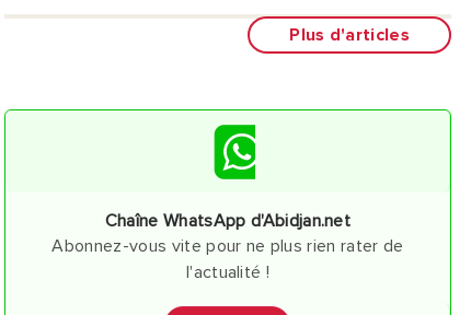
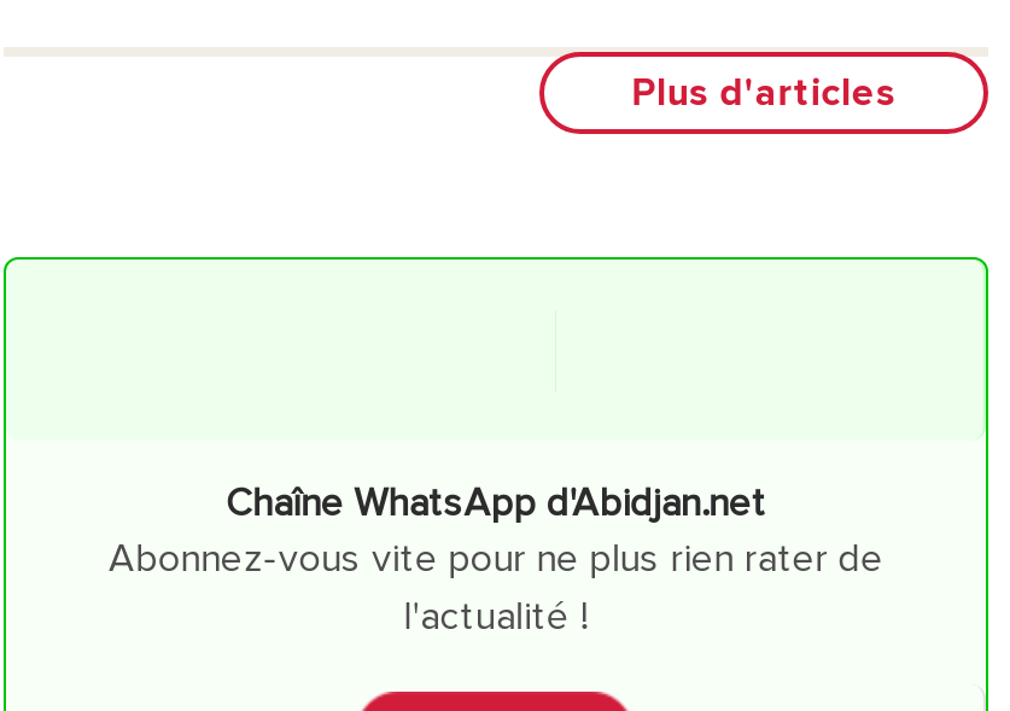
- [image]
